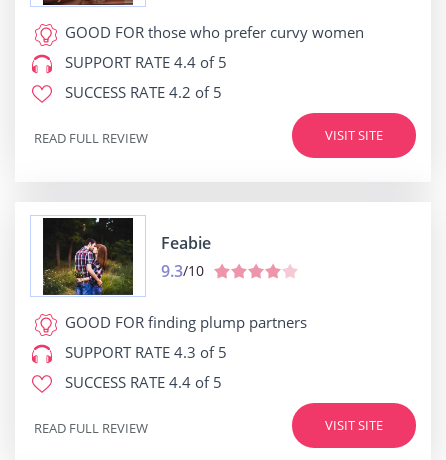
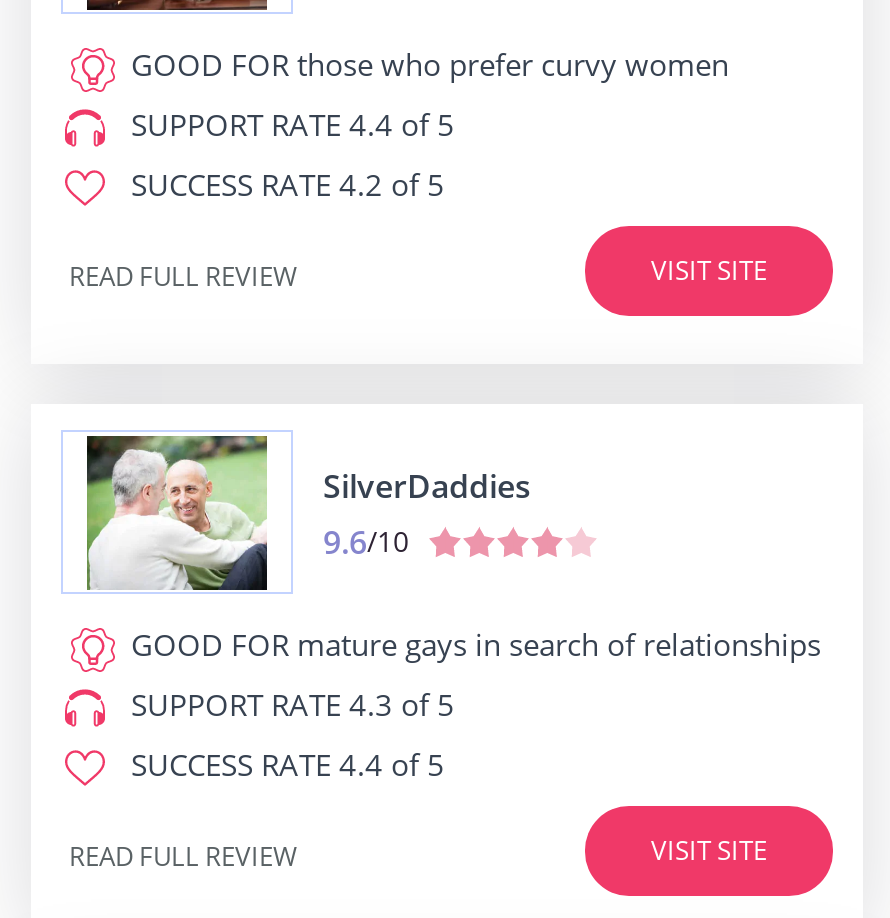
- [image]
- GOOD FOR finding plump partners
+ [image]
+ GOOD FOR mature gays in search of relationships

- Feabie
- 9.3/10
+ SilverDaddies
+ 9.6/10
